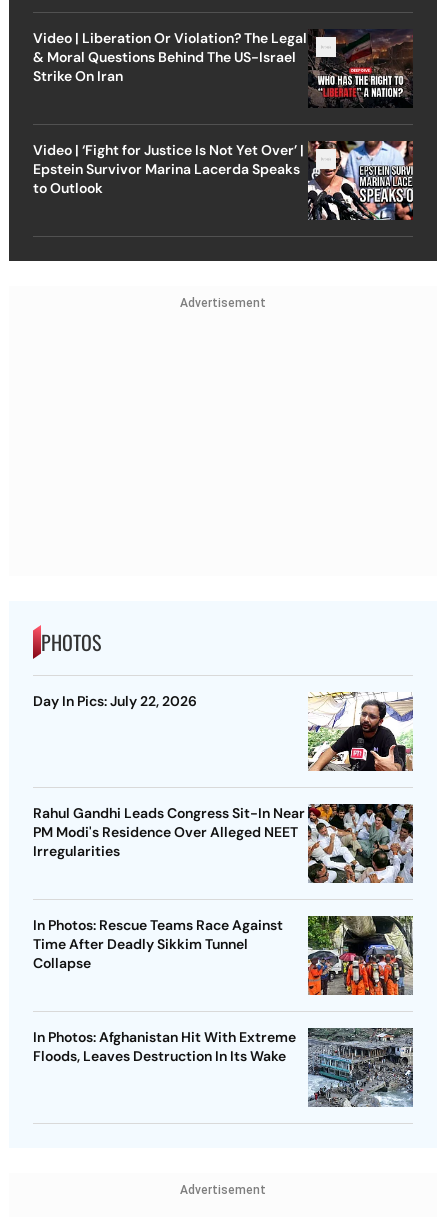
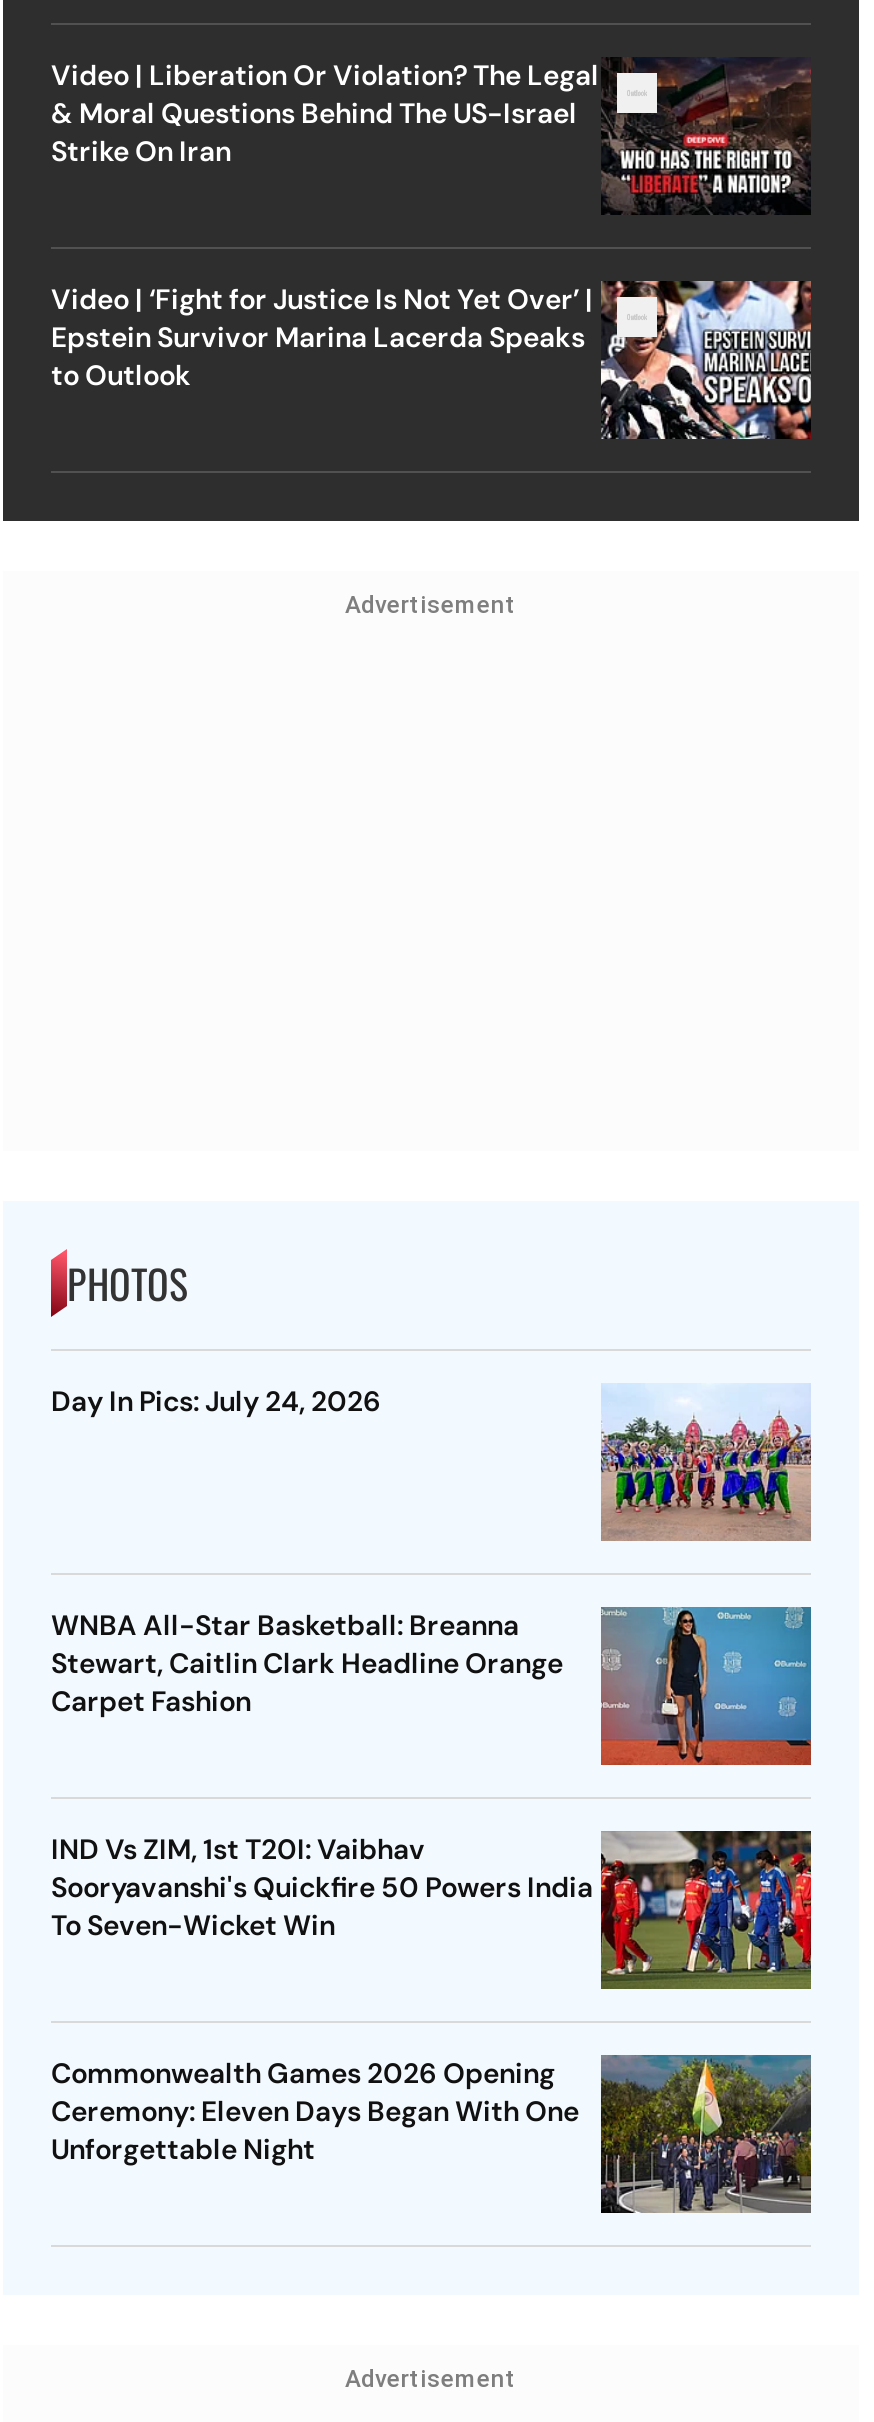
- Day In Pics: July 22, 2026
+ Day In Pics: July 24, 2026

- [image]
+ [image]

- [image]
- Rahul Gandhi Leads Congress Sit-In Near
- PM Modi's Residence Over Alleged NEET
- Irregularities
+ [image]
+ WNBA All-Star Basketball: Breanna
+ Stewart, Caitlin Clark Headline Orange
+ Carpet Fashion

- [image]
- In Photos: Rescue Teams Race Against
- Time After Deadly Sikkim Tunnel
- Collapse
+ [image]
+ IND Vs ZIM, 1st T20I: Vaibhav
+ Sooryavanshi's Quickfire 50 Powers India
+ To Seven-Wicket Win

- [image]
- In Photos: Afghanistan Hit With Extreme
- Floods, Leaves Destruction In Its Wake
+ [image]
+ Commonwealth Games 2026 Opening
+ Ceremony: Eleven Days Began With One
+ Unforgettable Night
